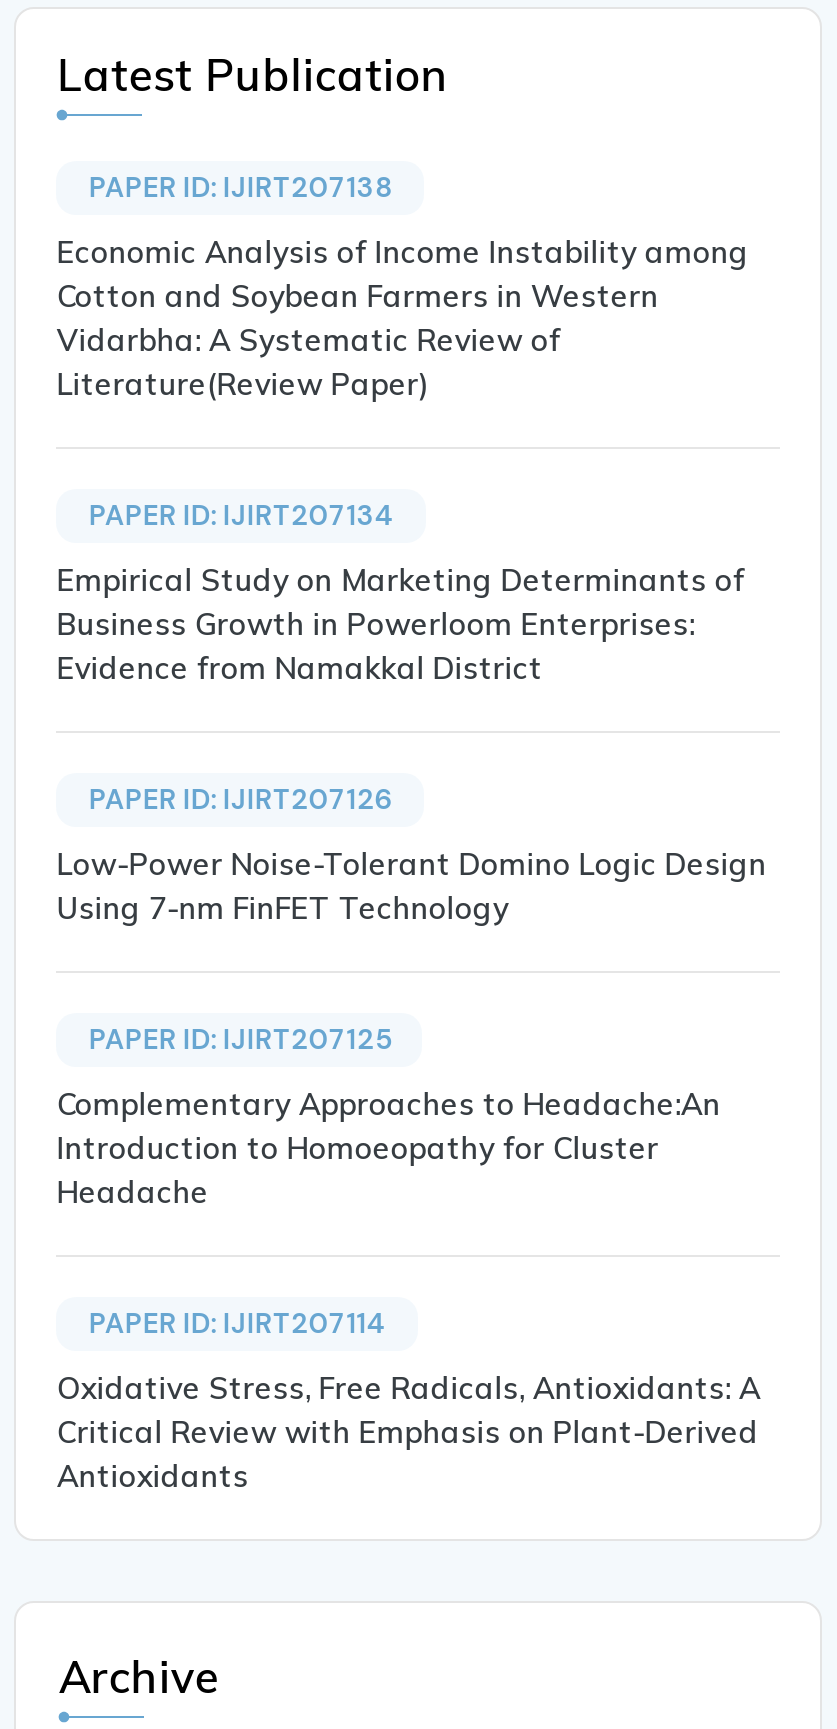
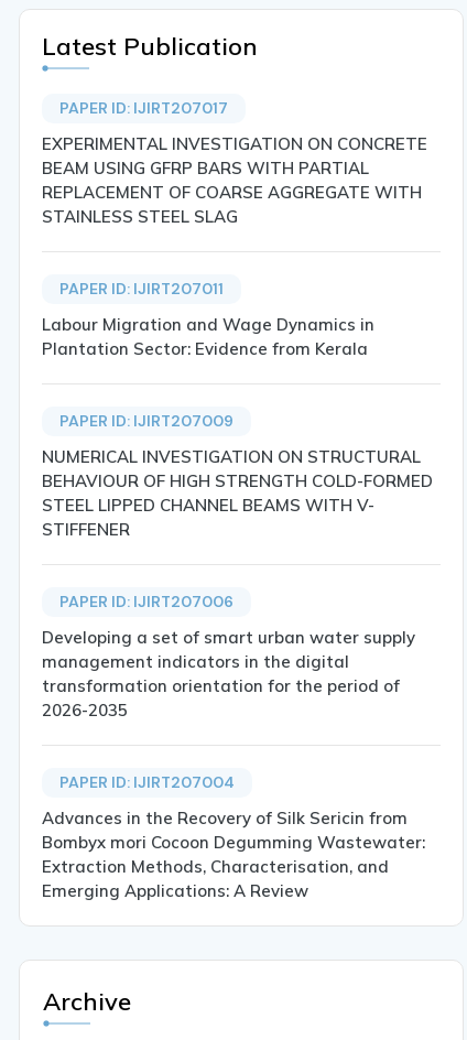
- PAPER ID: IJIRT207138
+ PAPER ID: IJIRT207017

- Economic Analysis of Income Instability among
- Cotton and Soybean Farmers in Western
- Vidarbha: A Systematic Review of
- Literature(Review Paper)
+ EXPERIMENTAL INVESTIGATION ON CONCRETE
+ BEAM USING GFRP BARS WITH PARTIAL
+ REPLACEMENT OF COARSE AGGREGATE WITH
+ STAINLESS STEEL SLAG

- PAPER ID: IJIRT207134
+ PAPER ID: IJIRT207011

- Empirical Study on Marketing Determinants of
- Business Growth in Powerloom Enterprises:
- Evidence from Namakkal District
+ Labour Migration and Wage Dynamics in
+ Plantation Sector: Evidence from Kerala

- PAPER ID: IJIRT207126
+ PAPER ID: IJIRT207009

- Low-Power Noise-Tolerant Domino Logic Design
- Using 7-nm FinFET Technology
+ NUMERICAL INVESTIGATION ON STRUCTURAL
+ BEHAVIOUR OF HIGH STRENGTH COLD-FORMED
+ STEEL LIPPED CHANNEL BEAMS WITH V-
+ STIFFENER

- PAPER ID: IJIRT207125
+ PAPER ID: IJIRT207006

- Complementary Approaches to Headache:An
- Introduction to Homoeopathy for Cluster
- Headache
+ Developing a set of smart urban water supply
+ management indicators in the digital
+ transformation orientation for the period of
+ 2026-2035

- PAPER ID: IJIRT207114
+ PAPER ID: IJIRT207004

- Oxidative Stress, Free Radicals, Antioxidants: A
- Critical Review with Emphasis on Plant-Derived
- Antioxidants
+ Advances in the Recovery of Silk Sericin from
+ Bombyx mori Cocoon Degumming Wastewater:
+ Extraction Methods, Characterisation, and
+ Emerging Applications: A Review
